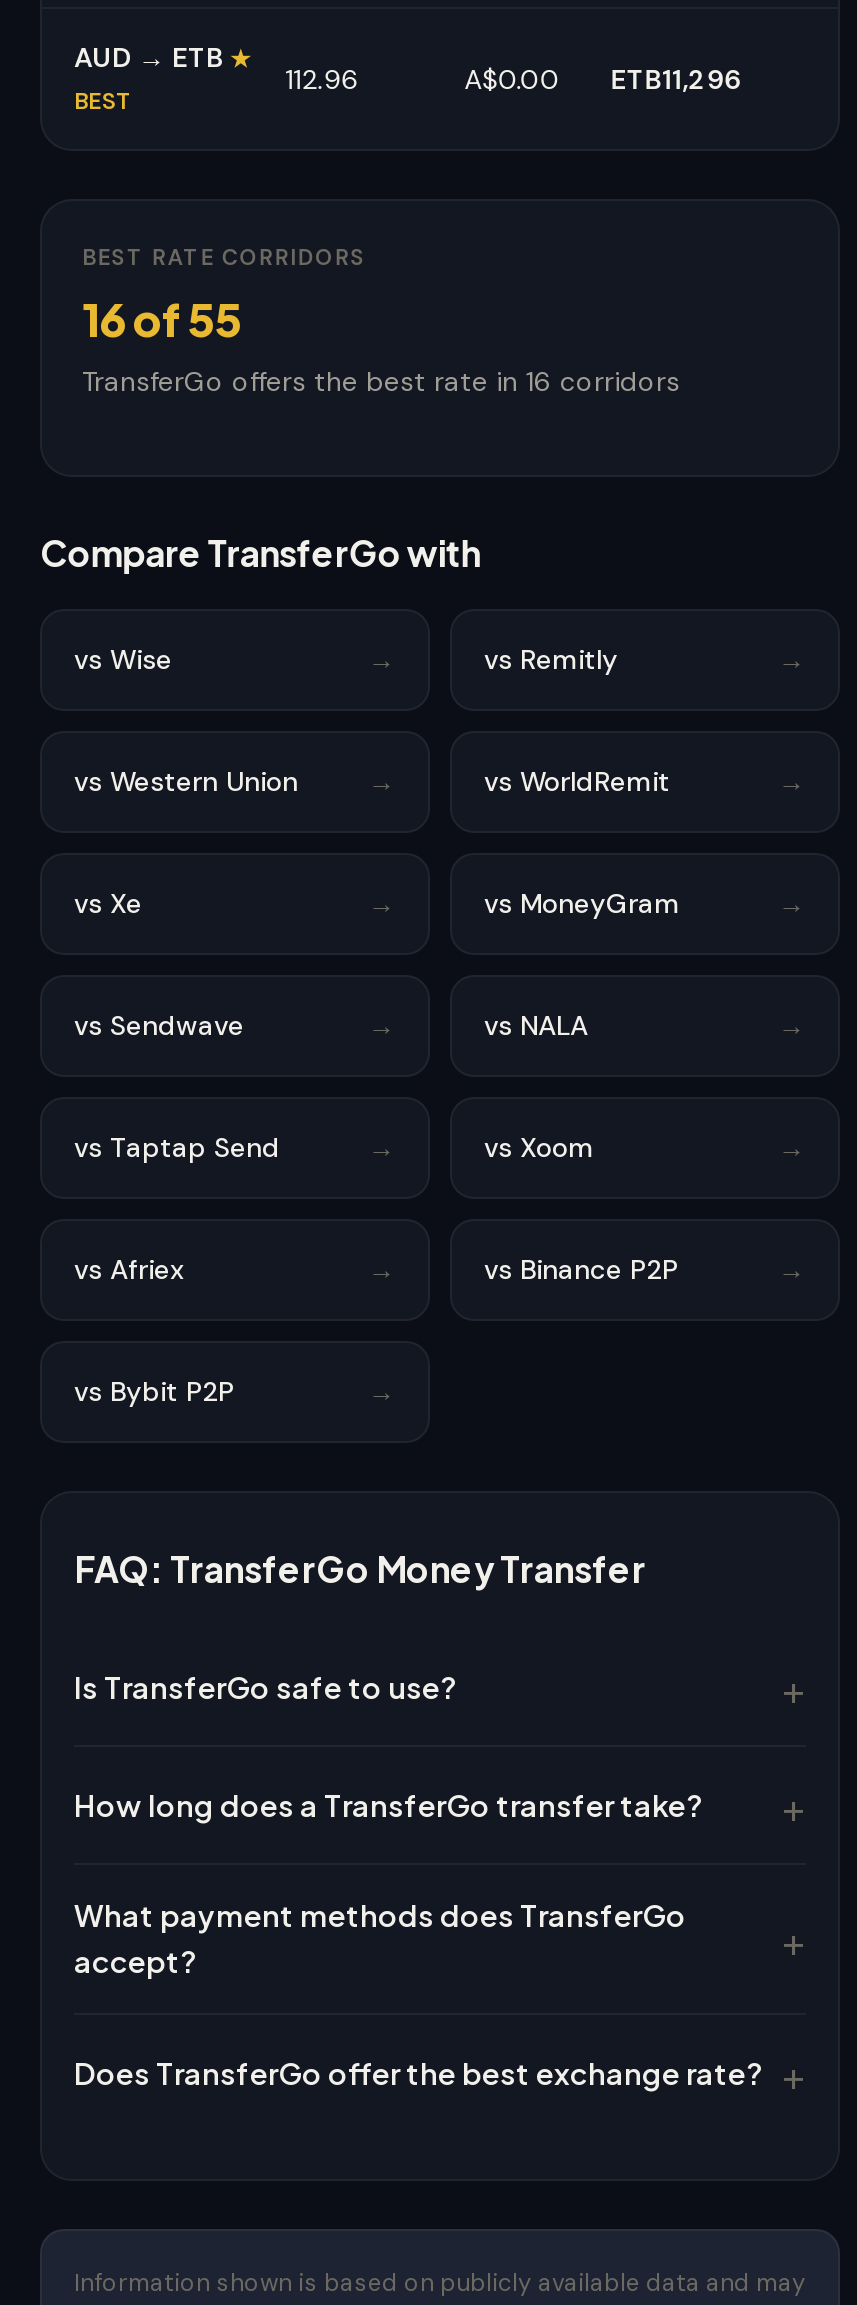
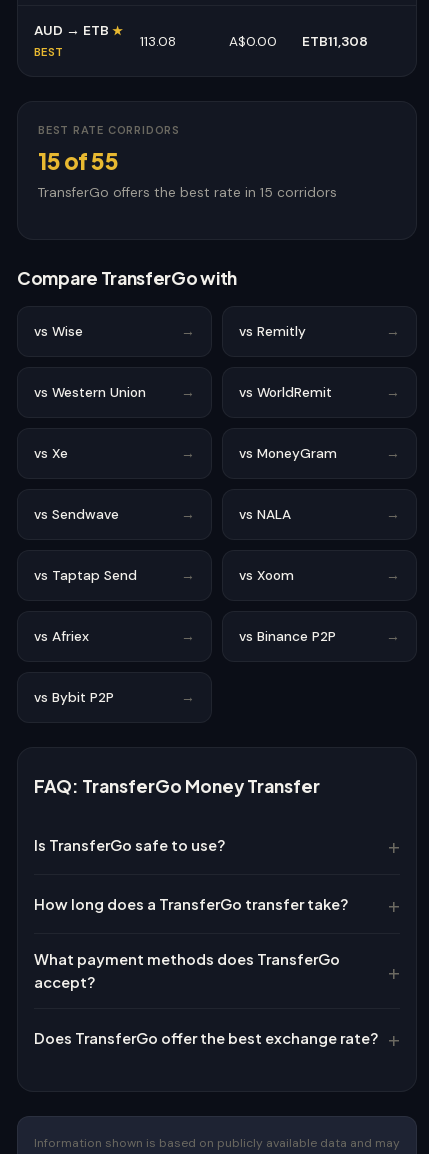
- 112.96
+ 113.08

- A$0.00 ETB11,296
+ A$0.00 ETB11,308

- 16 of 55
+ 15 of 55

- TransferGo offers the best rate in 16 corridors
+ TransferGo offers the best rate in 15 corridors
